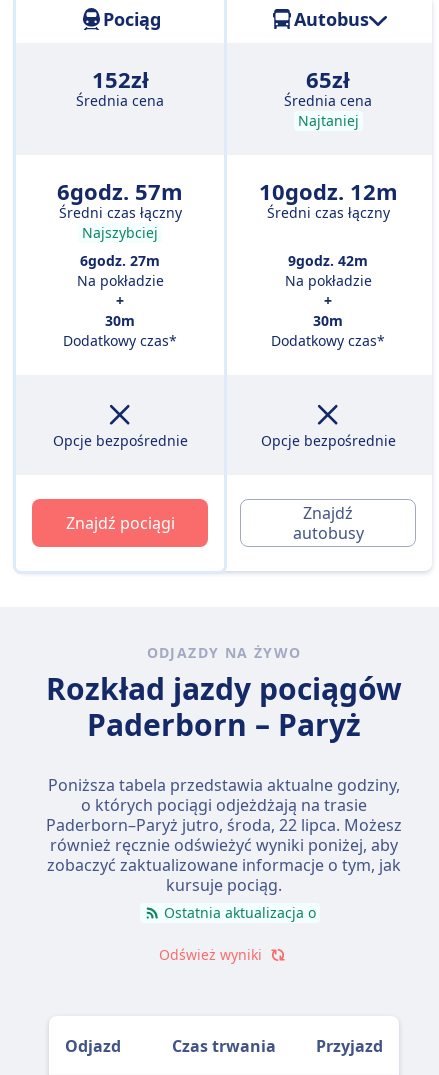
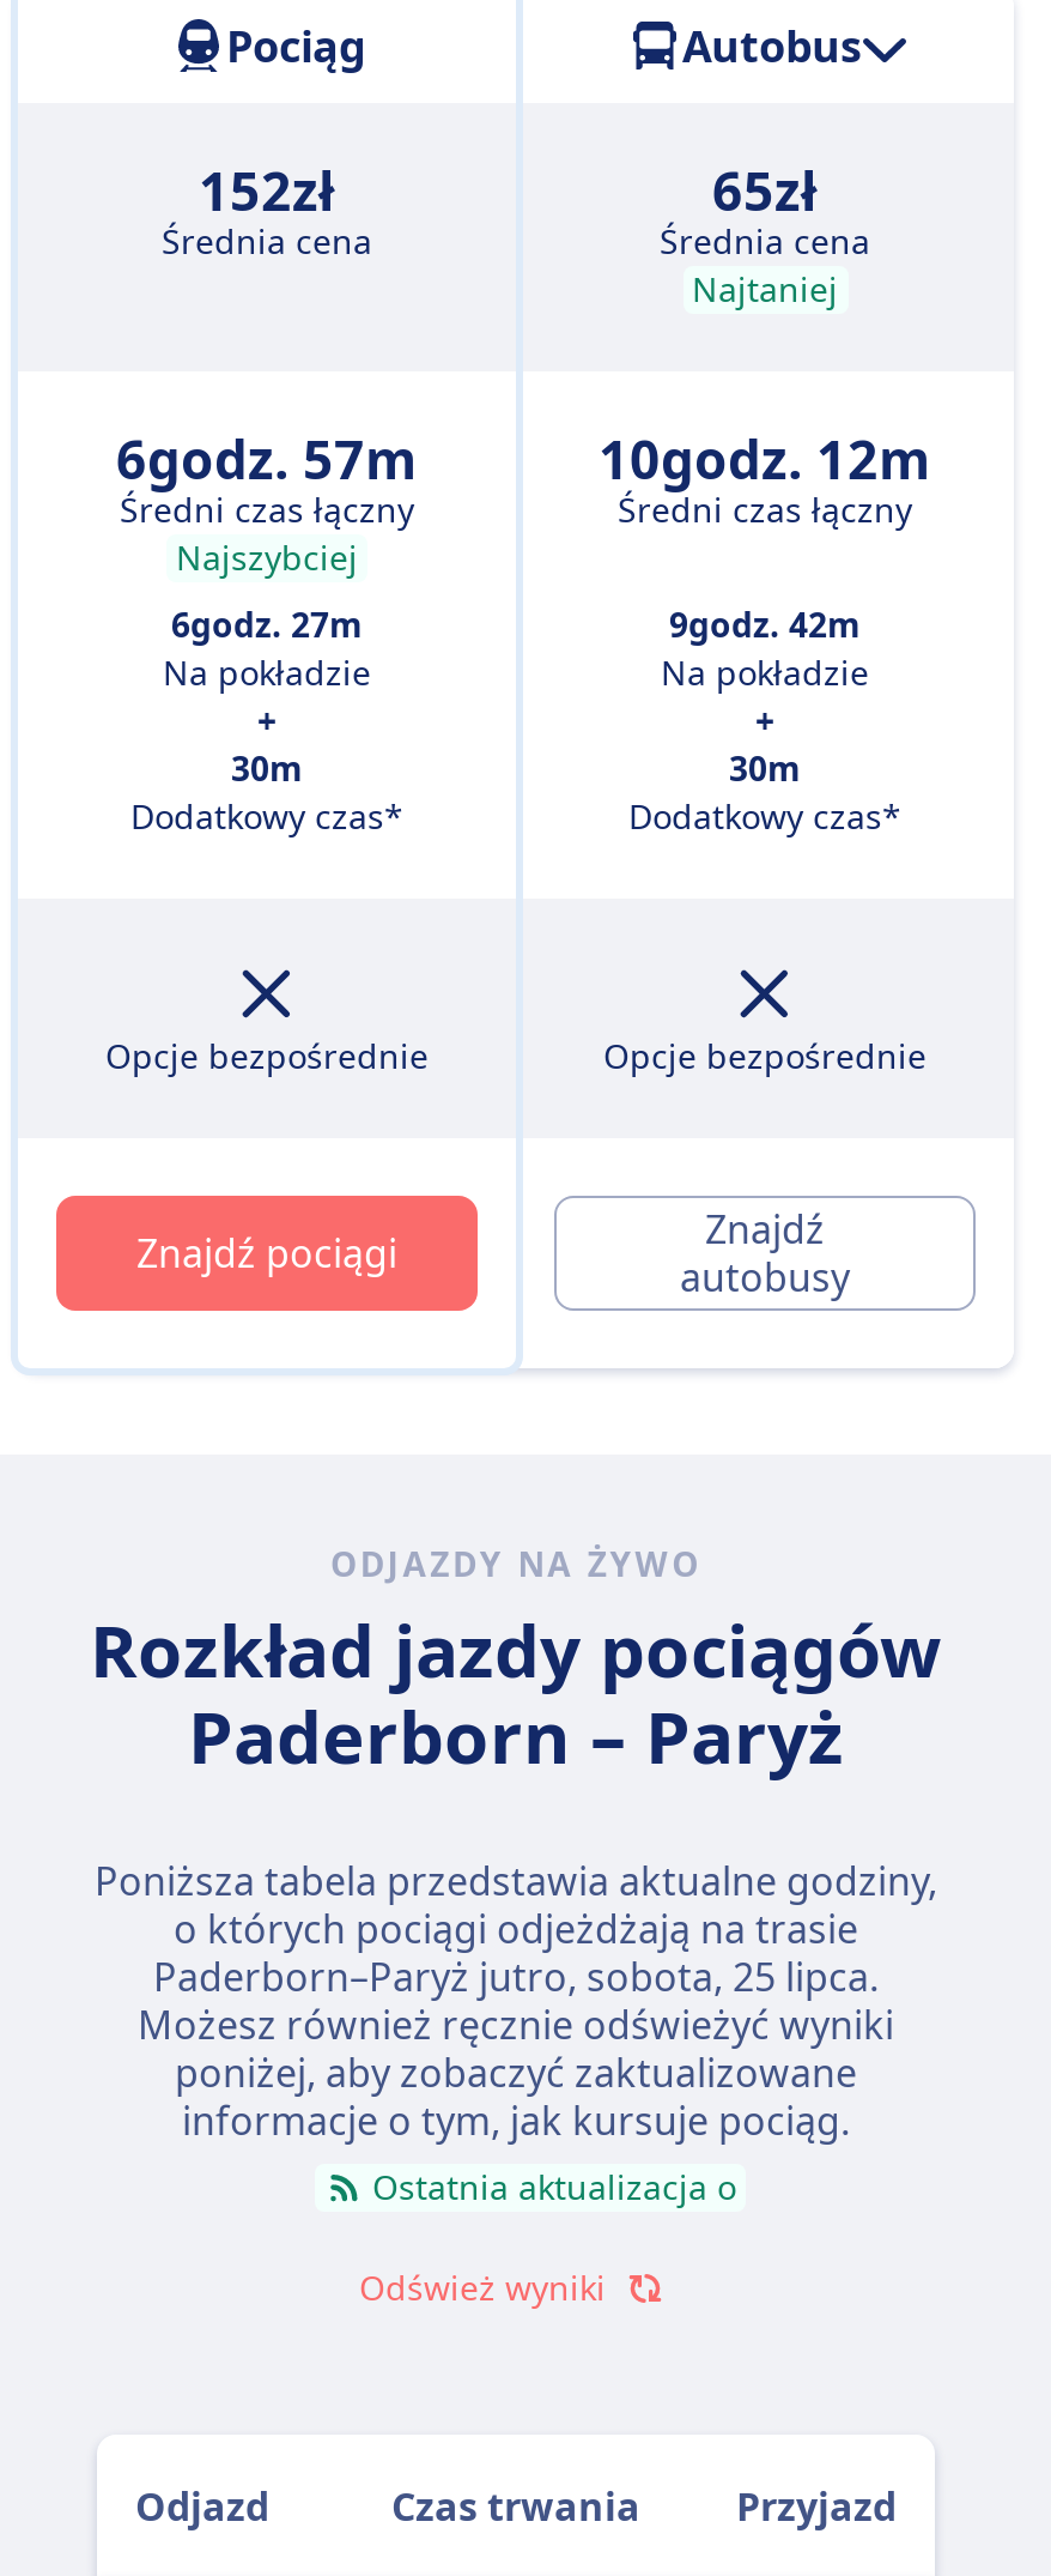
- Paderborn–Paryż jutro, środa, 22 lipca. Możesz
- również ręcznie odświeżyć wyniki poniżej, aby
- zobaczyć zaktualizowane informacje o tym, jak
- kursuje pociąg.
+ Paderborn–Paryż jutro, sobota, 25 lipca.
+ Możesz również ręcznie odświeżyć wyniki
+ poniżej, aby zobaczyć zaktualizowane
+ informacje o tym, jak kursuje pociąg.
